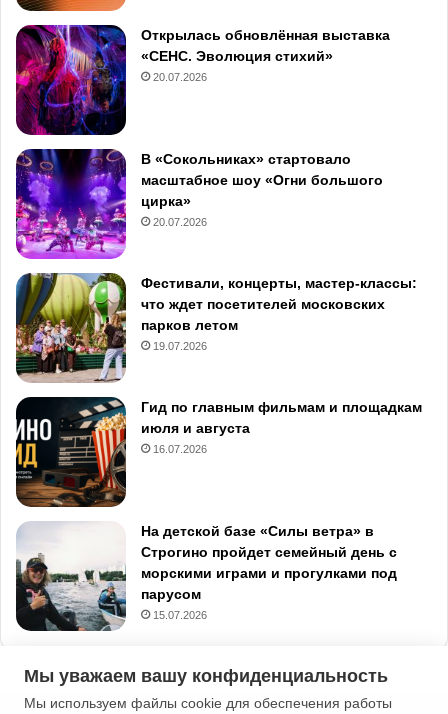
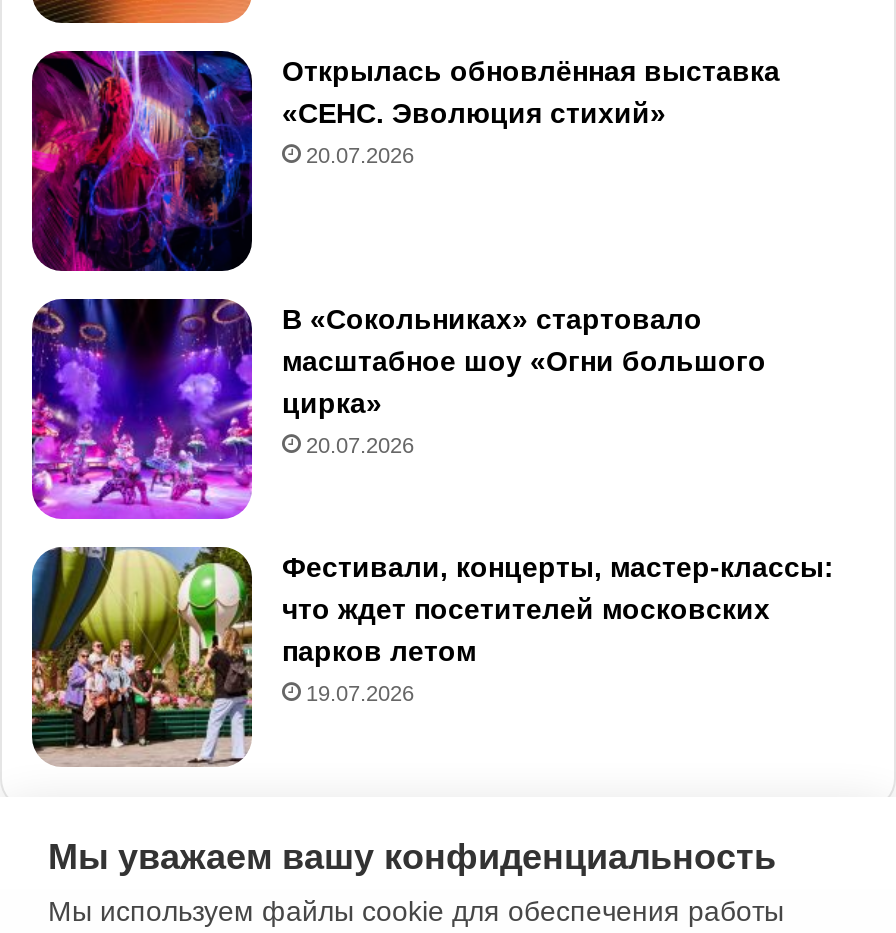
- [image]
- Гид по главным фильмам и площадкам
- июля и августа
- 16.07.2026

- [image]
- На детской базе «Силы ветра» в
- Строгино пройдет семейный день с
- морскими играми и прогулками под
- парусом
- 15.07.2026
